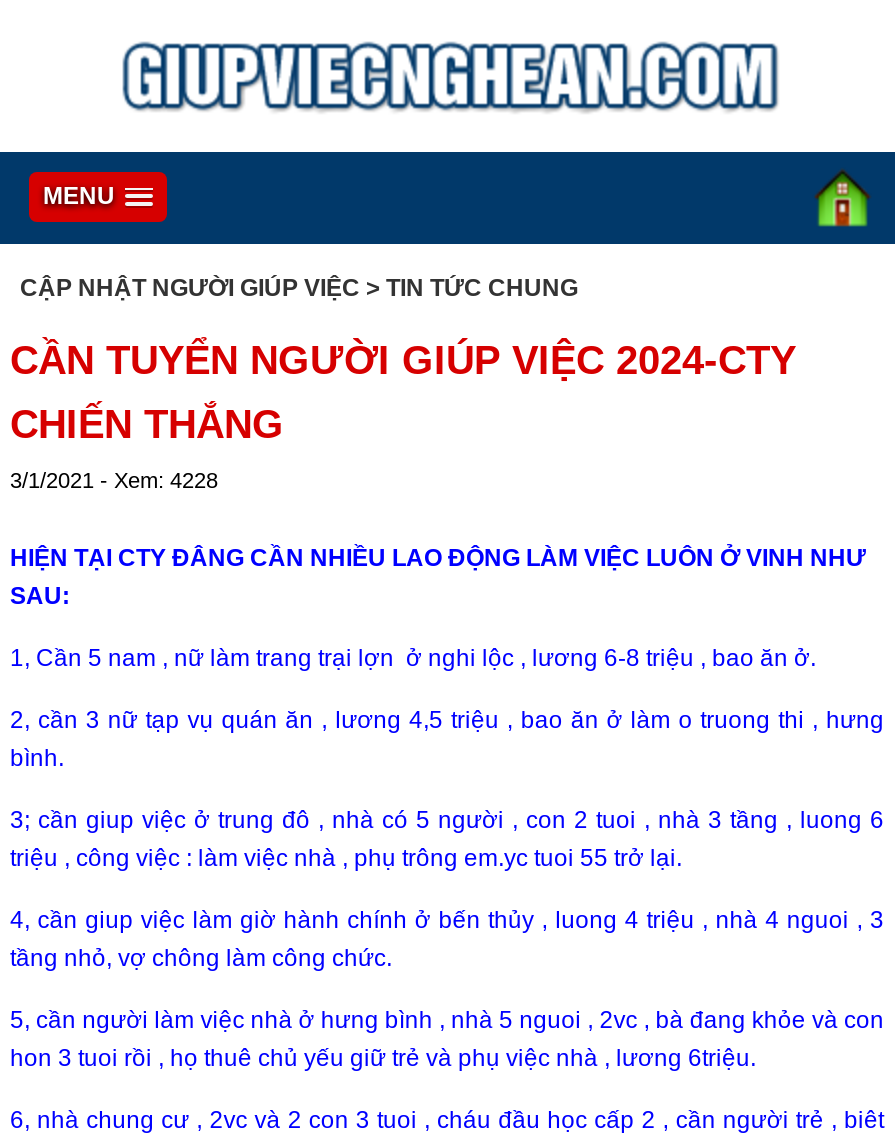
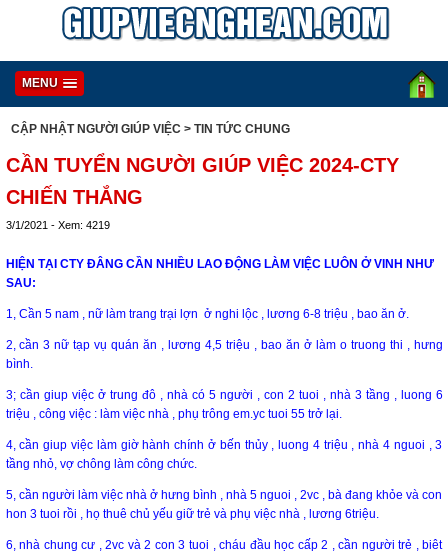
- 3/1/2021 - Xem: 4228
+ 3/1/2021 - Xem: 4219
